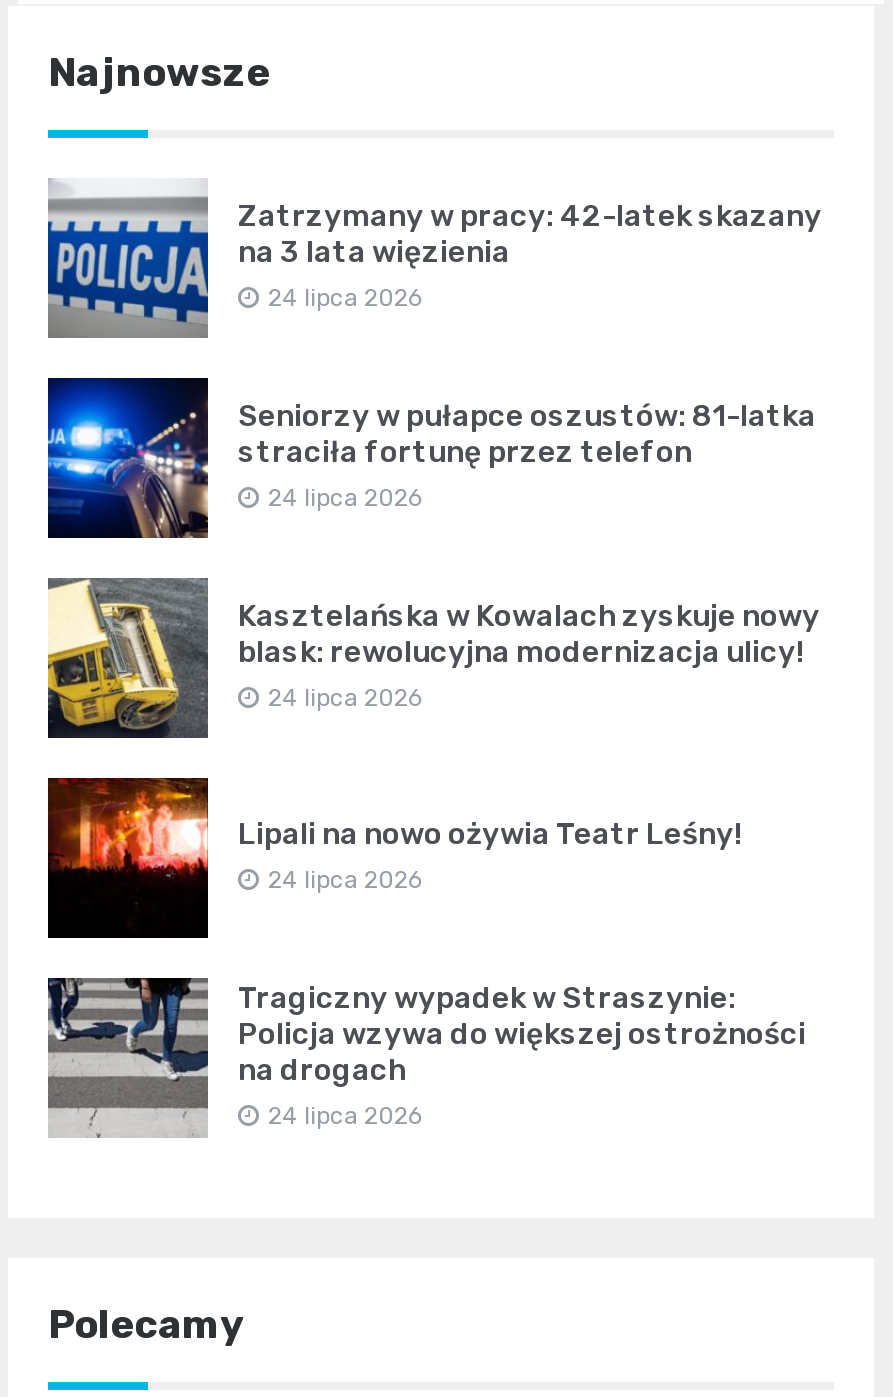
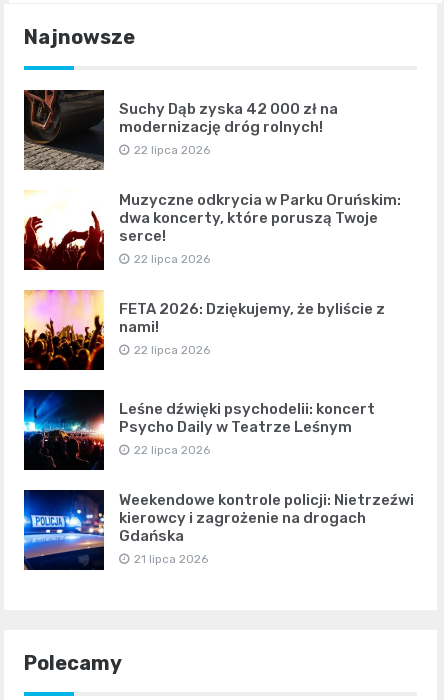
- [image]
- Zatrzymany w pracy: 42-latek skazany
- na 3 lata więzienia
- 24 lipca 2026
+ [image]
+ Suchy Dąb zyska 42 000 zł na
+ modernizację dróg rolnych!
+ 22 lipca 2026

- [image]
- Seniorzy w pułapce oszustów: 81-latka
- straciła fortunę przez telefon
- 24 lipca 2026
+ [image]
+ Muzyczne odkrycia w Parku Oruńskim:
+ dwa koncerty, które poruszą Twoje
+ serce!
+ 22 lipca 2026

- [image]
- Kasztelańska w Kowalach zyskuje nowy
- blask: rewolucyjna modernizacja ulicy!
- 24 lipca 2026
+ [image]
+ FETA 2026: Dziękujemy, że byliście z
+ nami!
+ 22 lipca 2026

- [image]
- Lipali na nowo ożywia Teatr Leśny!
- 24 lipca 2026
+ [image]
+ Leśne dźwięki psychodelii: koncert
+ Psycho Daily w Teatrze Leśnym
+ 22 lipca 2026

- [image]
- Tragiczny wypadek w Straszynie:
- Policja wzywa do większej ostrożności
- na drogach
- 24 lipca 2026
+ [image]
+ Weekendowe kontrole policji: Nietrzeźwi
+ kierowcy i zagrożenie na drogach
+ Gdańska
+ 21 lipca 2026
